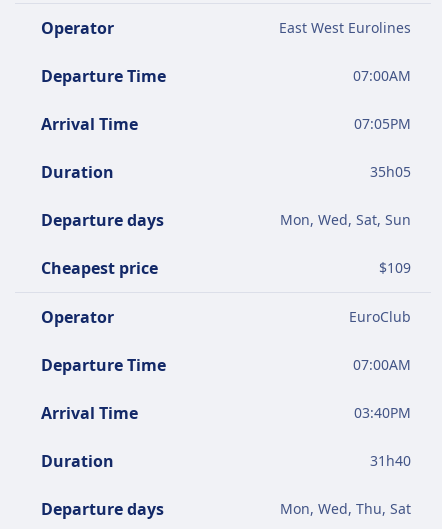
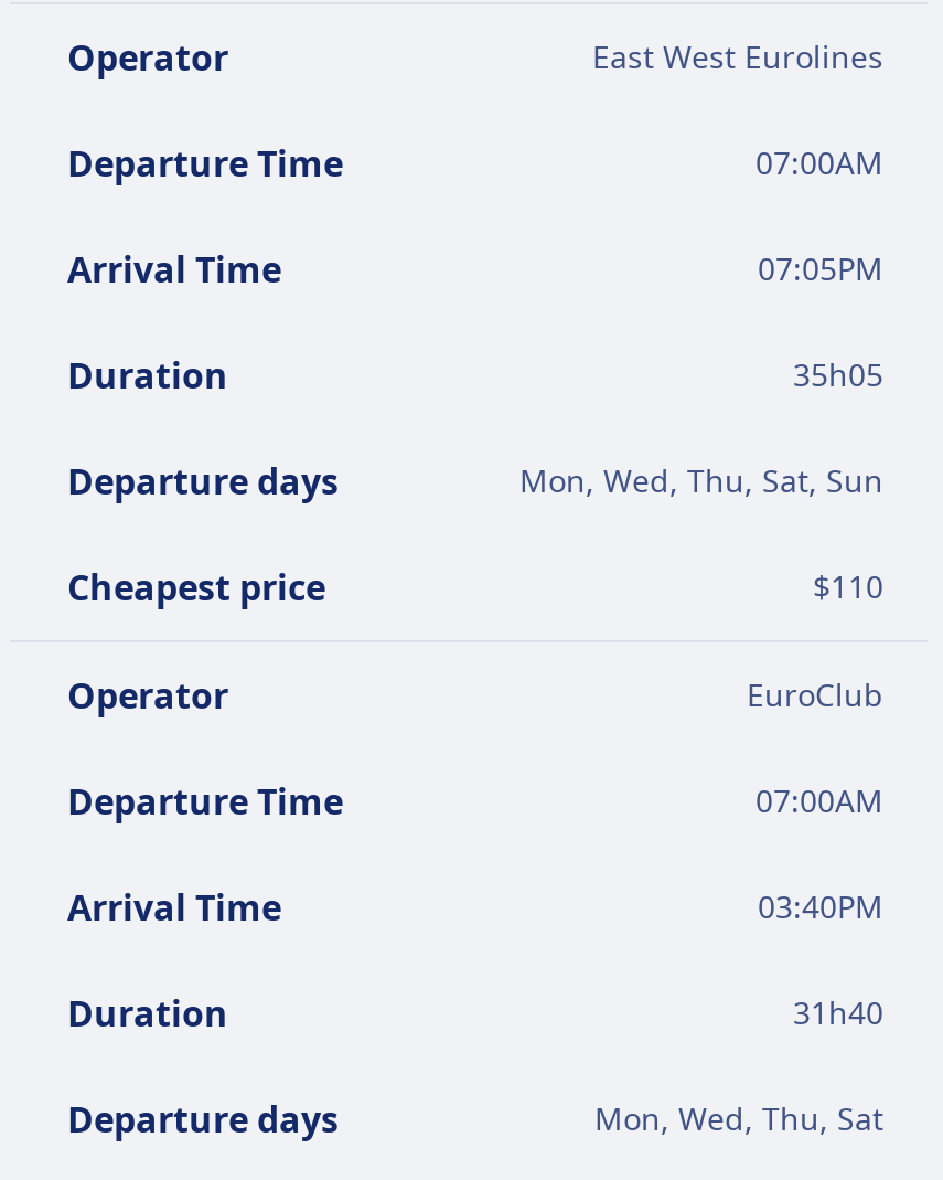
- Mon, Wed, Sat, Sun
+ Mon, Wed, Thu, Sat, Sun

- $109
+ $110
